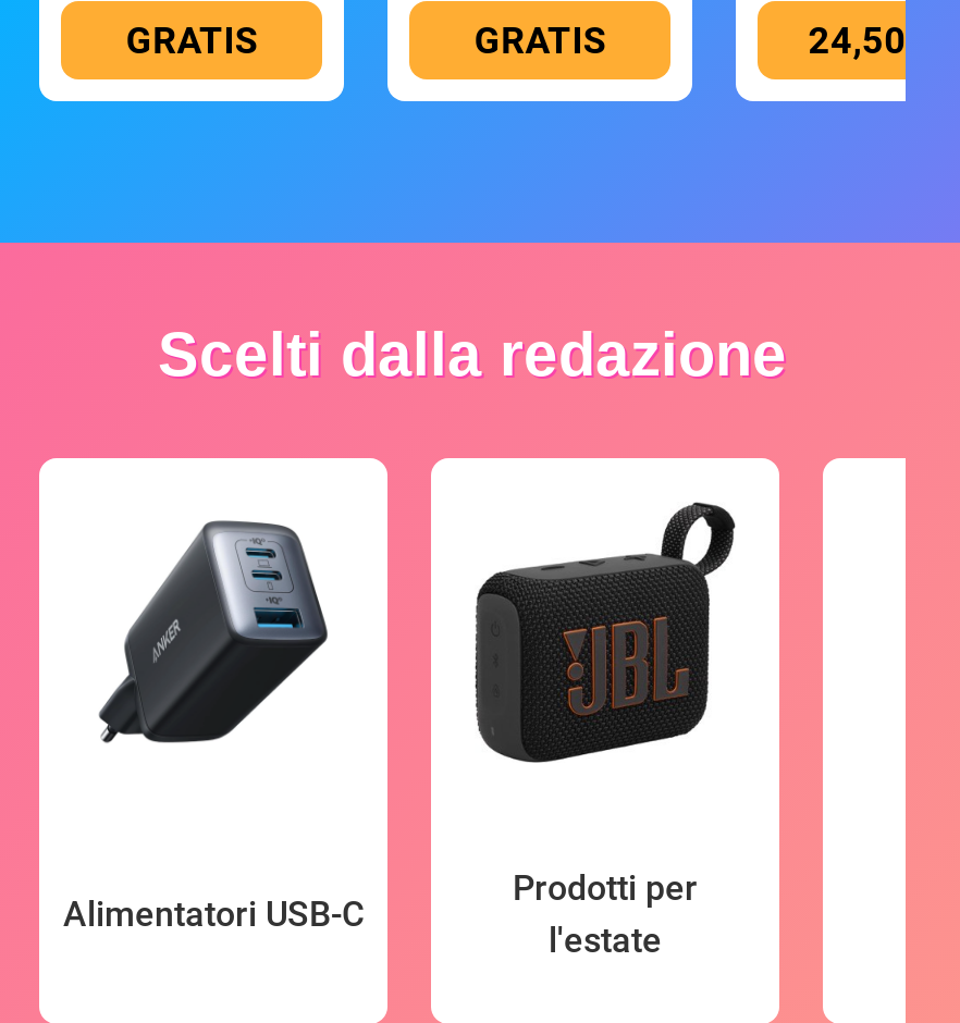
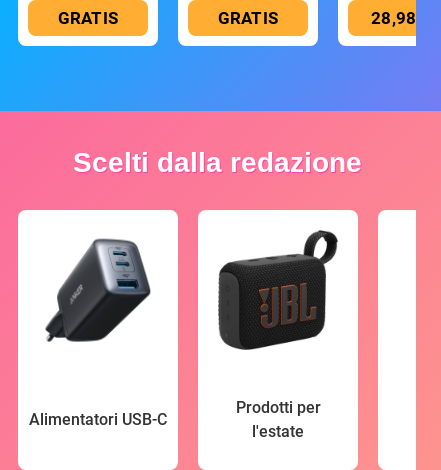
- 24,50 €
+ 28,98 €
